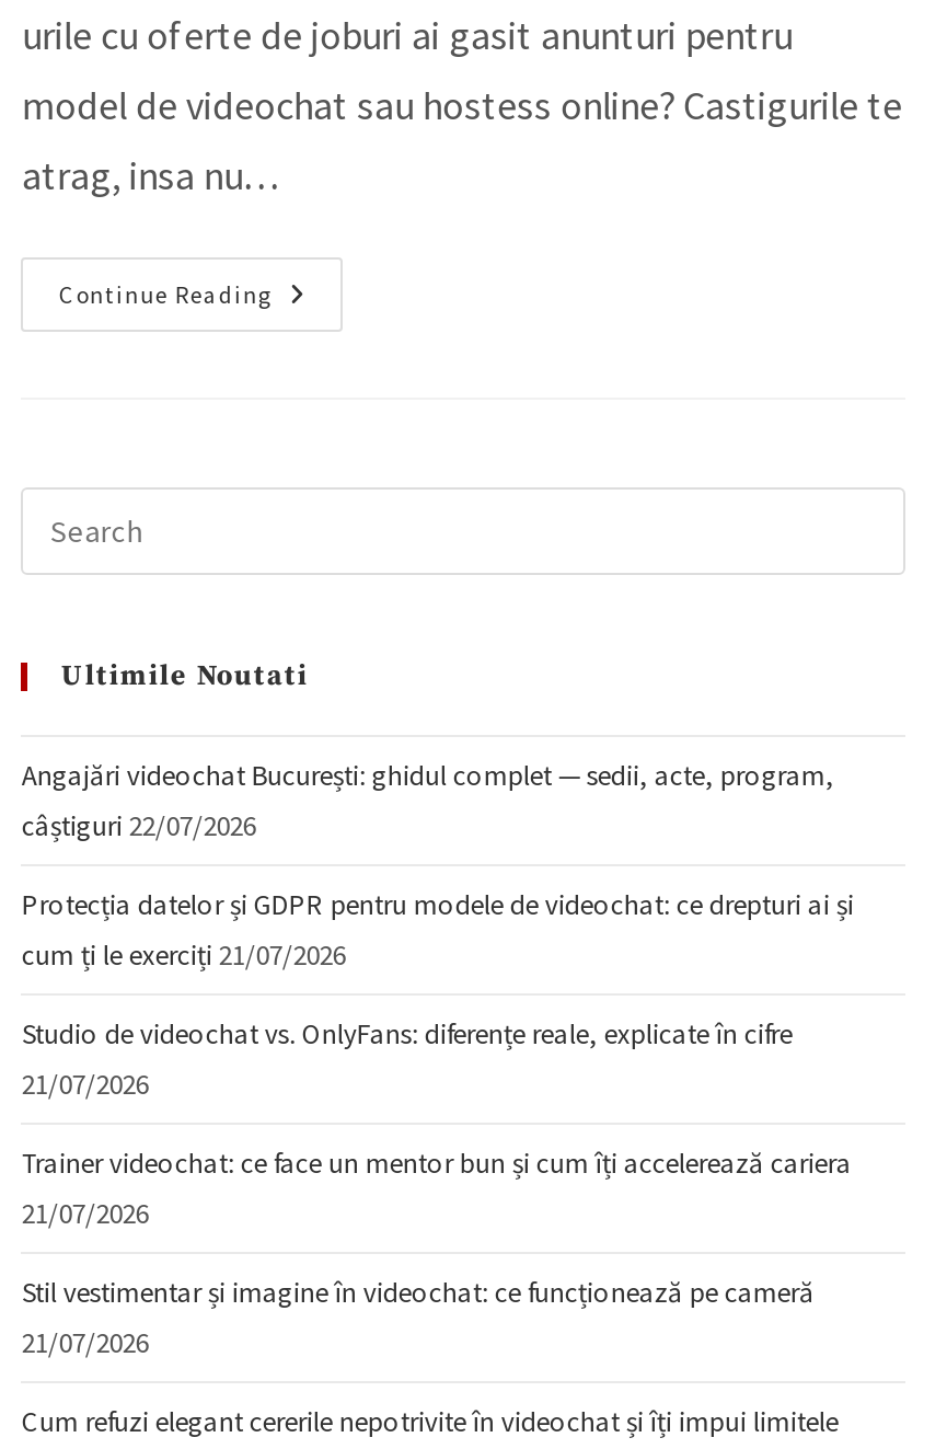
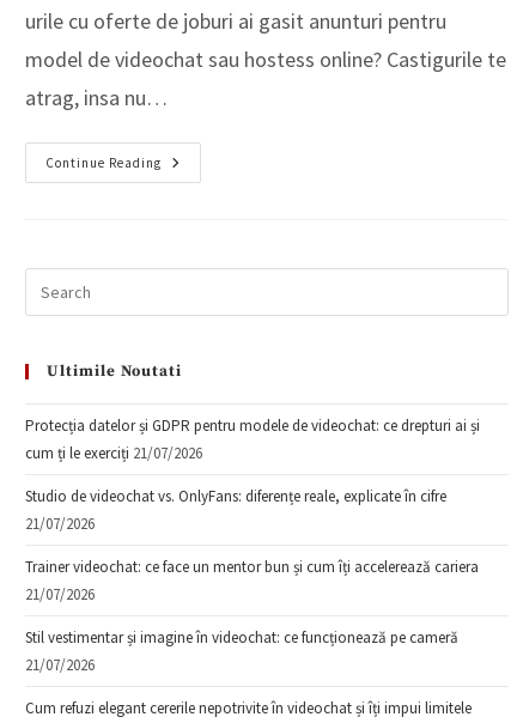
- Angajări videochat București: ghidul complet — sedii, acte, program,
- câștiguri 22/07/2026
